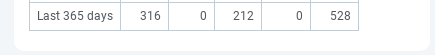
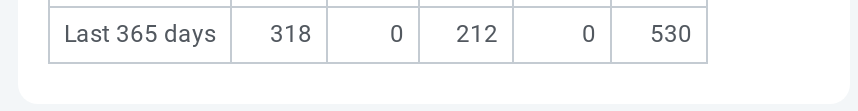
- Last 365 days 316
+ Last 365 days 318

- 0 528
+ 0 530
